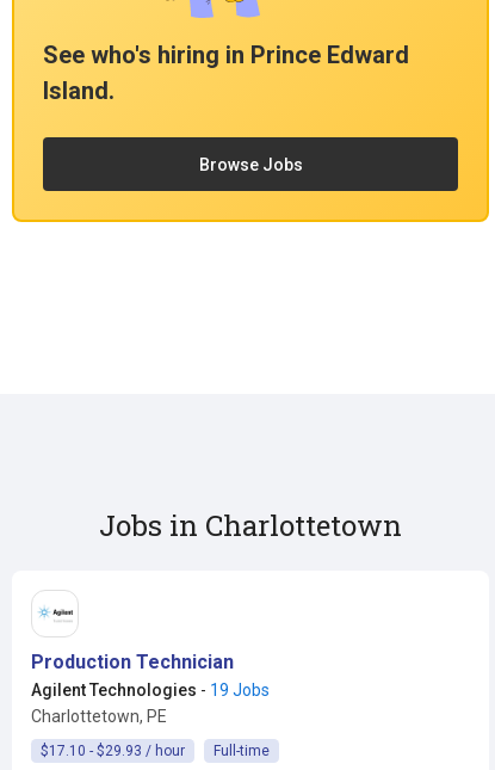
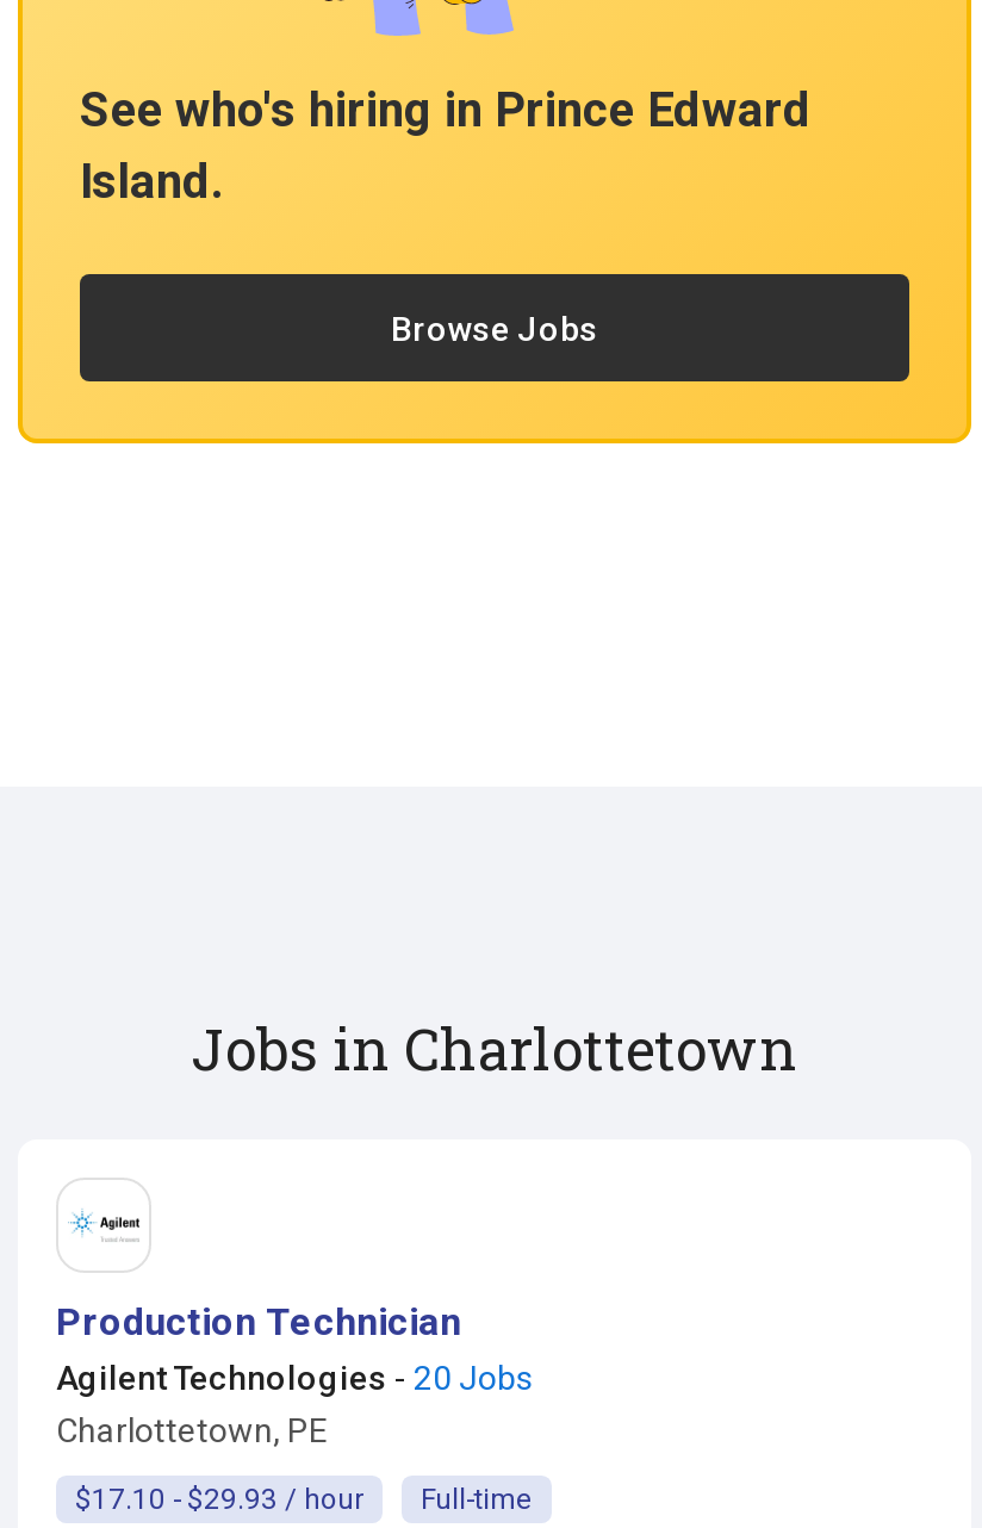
- Agilent Technologies - 19 Jobs
+ Agilent Technologies - 20 Jobs
